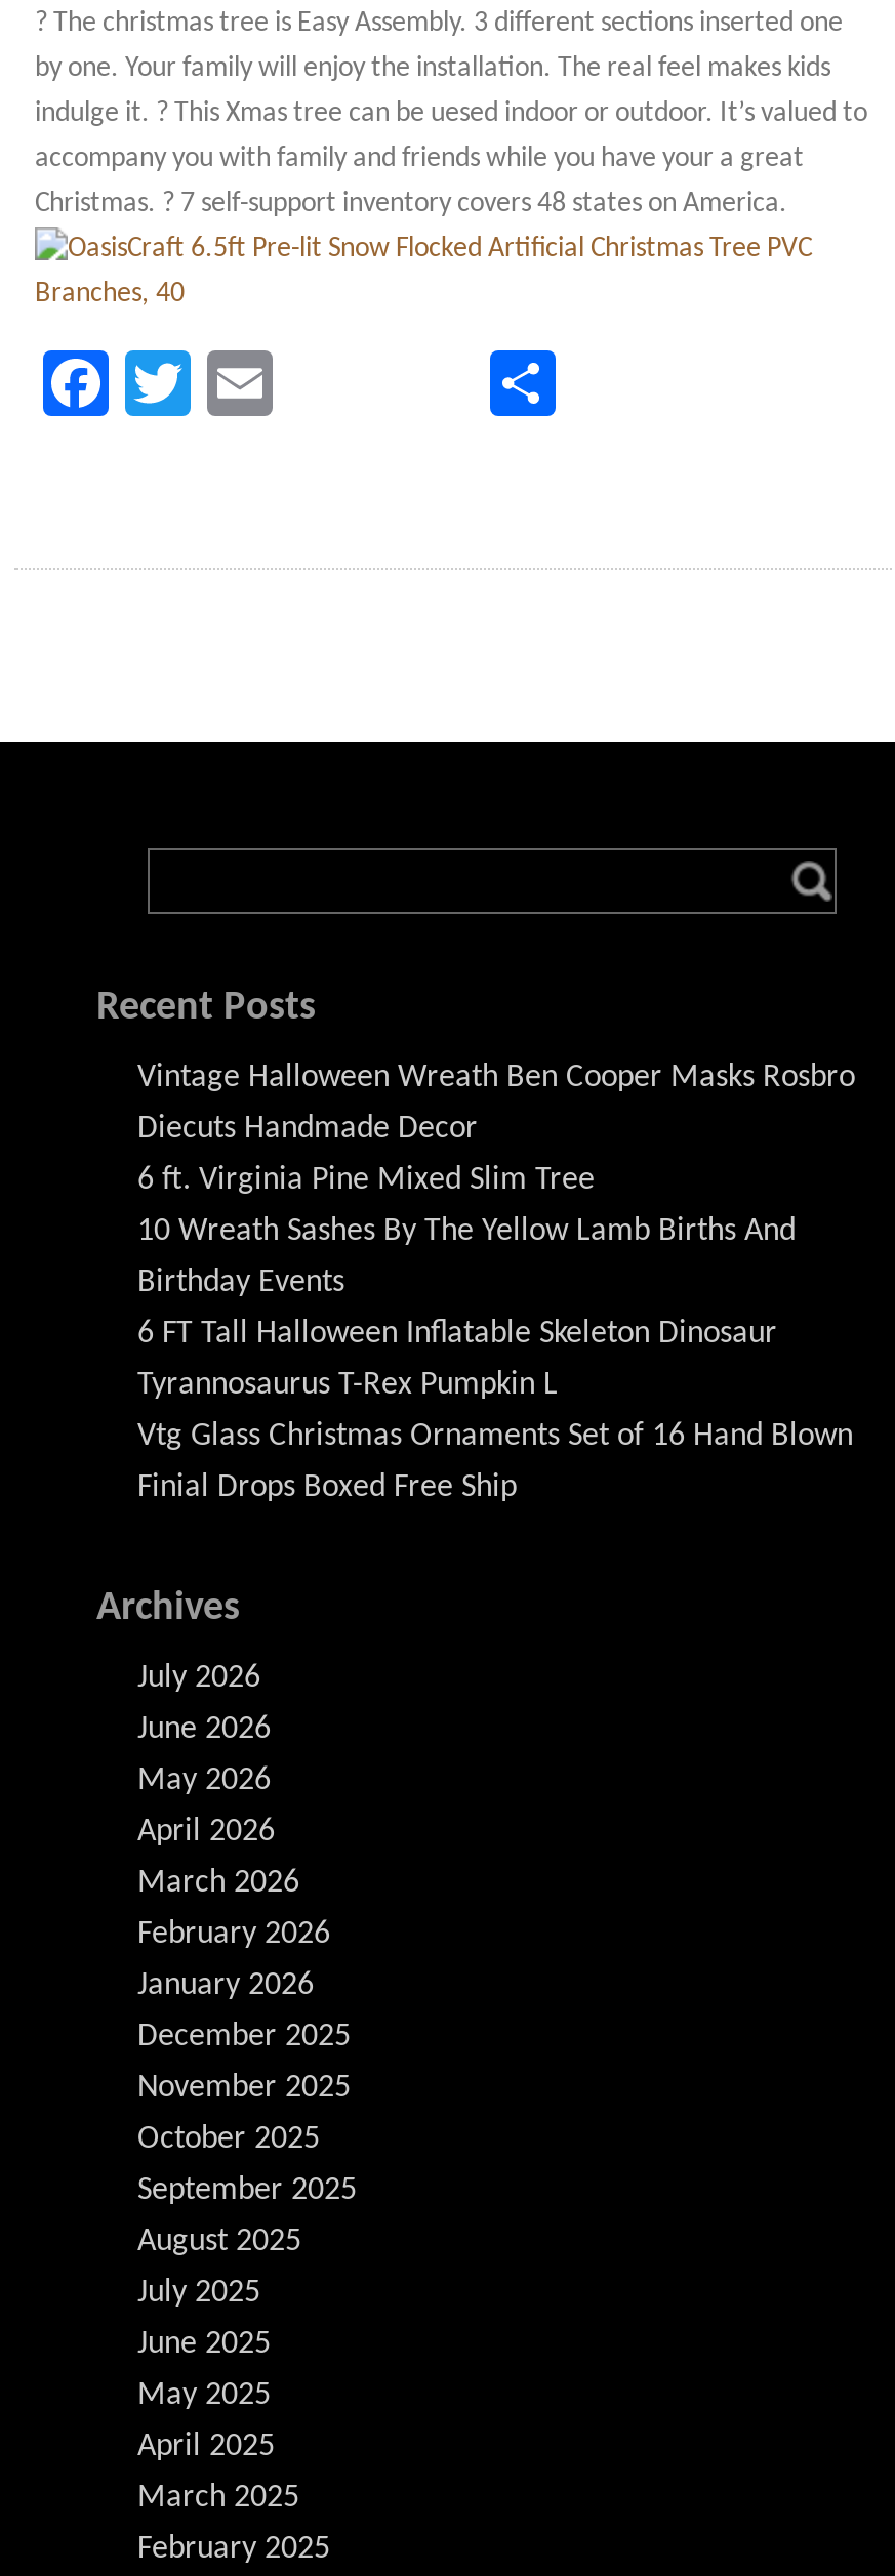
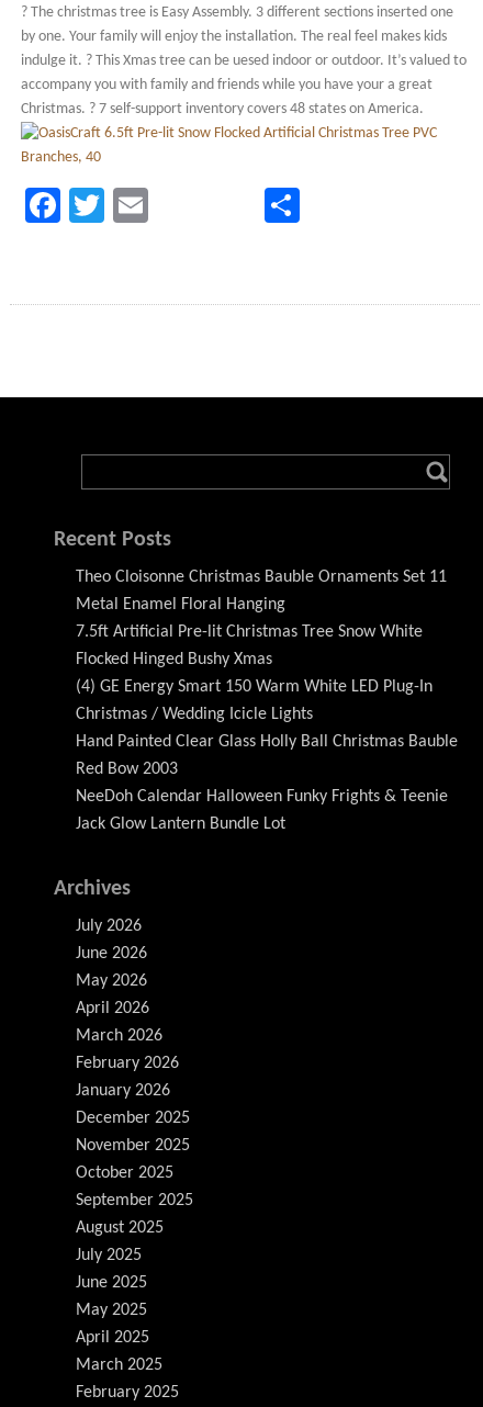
- Vintage Halloween Wreath Ben Cooper Masks Rosbro
- Diecuts Handmade Decor
- 6 ft. Virginia Pine Mixed Slim Tree
- 10 Wreath Sashes By The Yellow Lamb Births And
- Birthday Events
- 6 FT Tall Halloween Inflatable Skeleton Dinosaur
- Tyrannosaurus T-Rex Pumpkin L
- Vtg Glass Christmas Ornaments Set of 16 Hand Blown
- Finial Drops Boxed Free Ship
+ Theo Cloisonne Christmas Bauble Ornaments Set 11
+ Metal Enamel Floral Hanging
+ 7.5ft Artificial Pre-lit Christmas Tree Snow White
+ Flocked Hinged Bushy Xmas
+ (4) GE Energy Smart 150 Warm White LED Plug-In
+ Christmas / Wedding Icicle Lights
+ Hand Painted Clear Glass Holly Ball Christmas Bauble
+ Red Bow 2003
+ NeeDoh Calendar Halloween Funky Frights & Teenie
+ Jack Glow Lantern Bundle Lot
